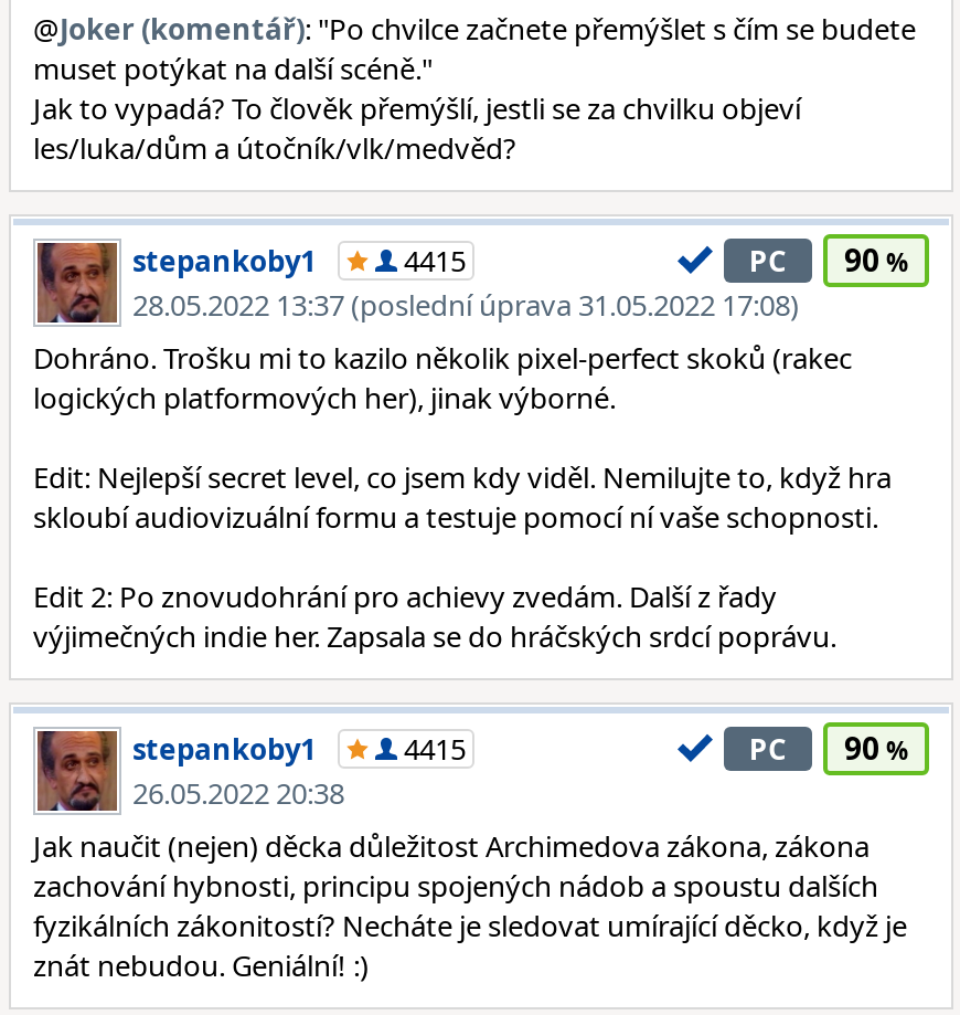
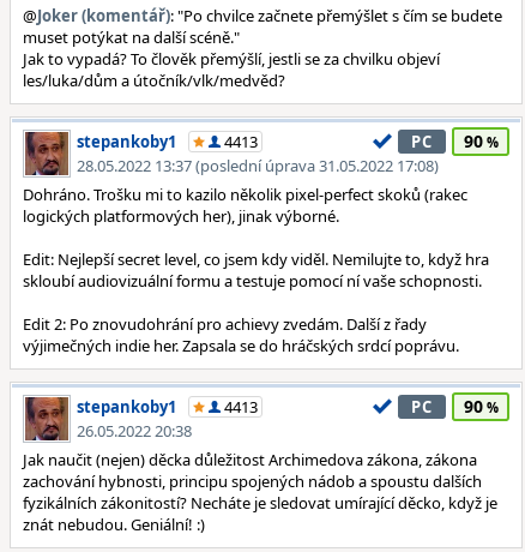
- 4415
+ 4413

- 4415
+ 4413
